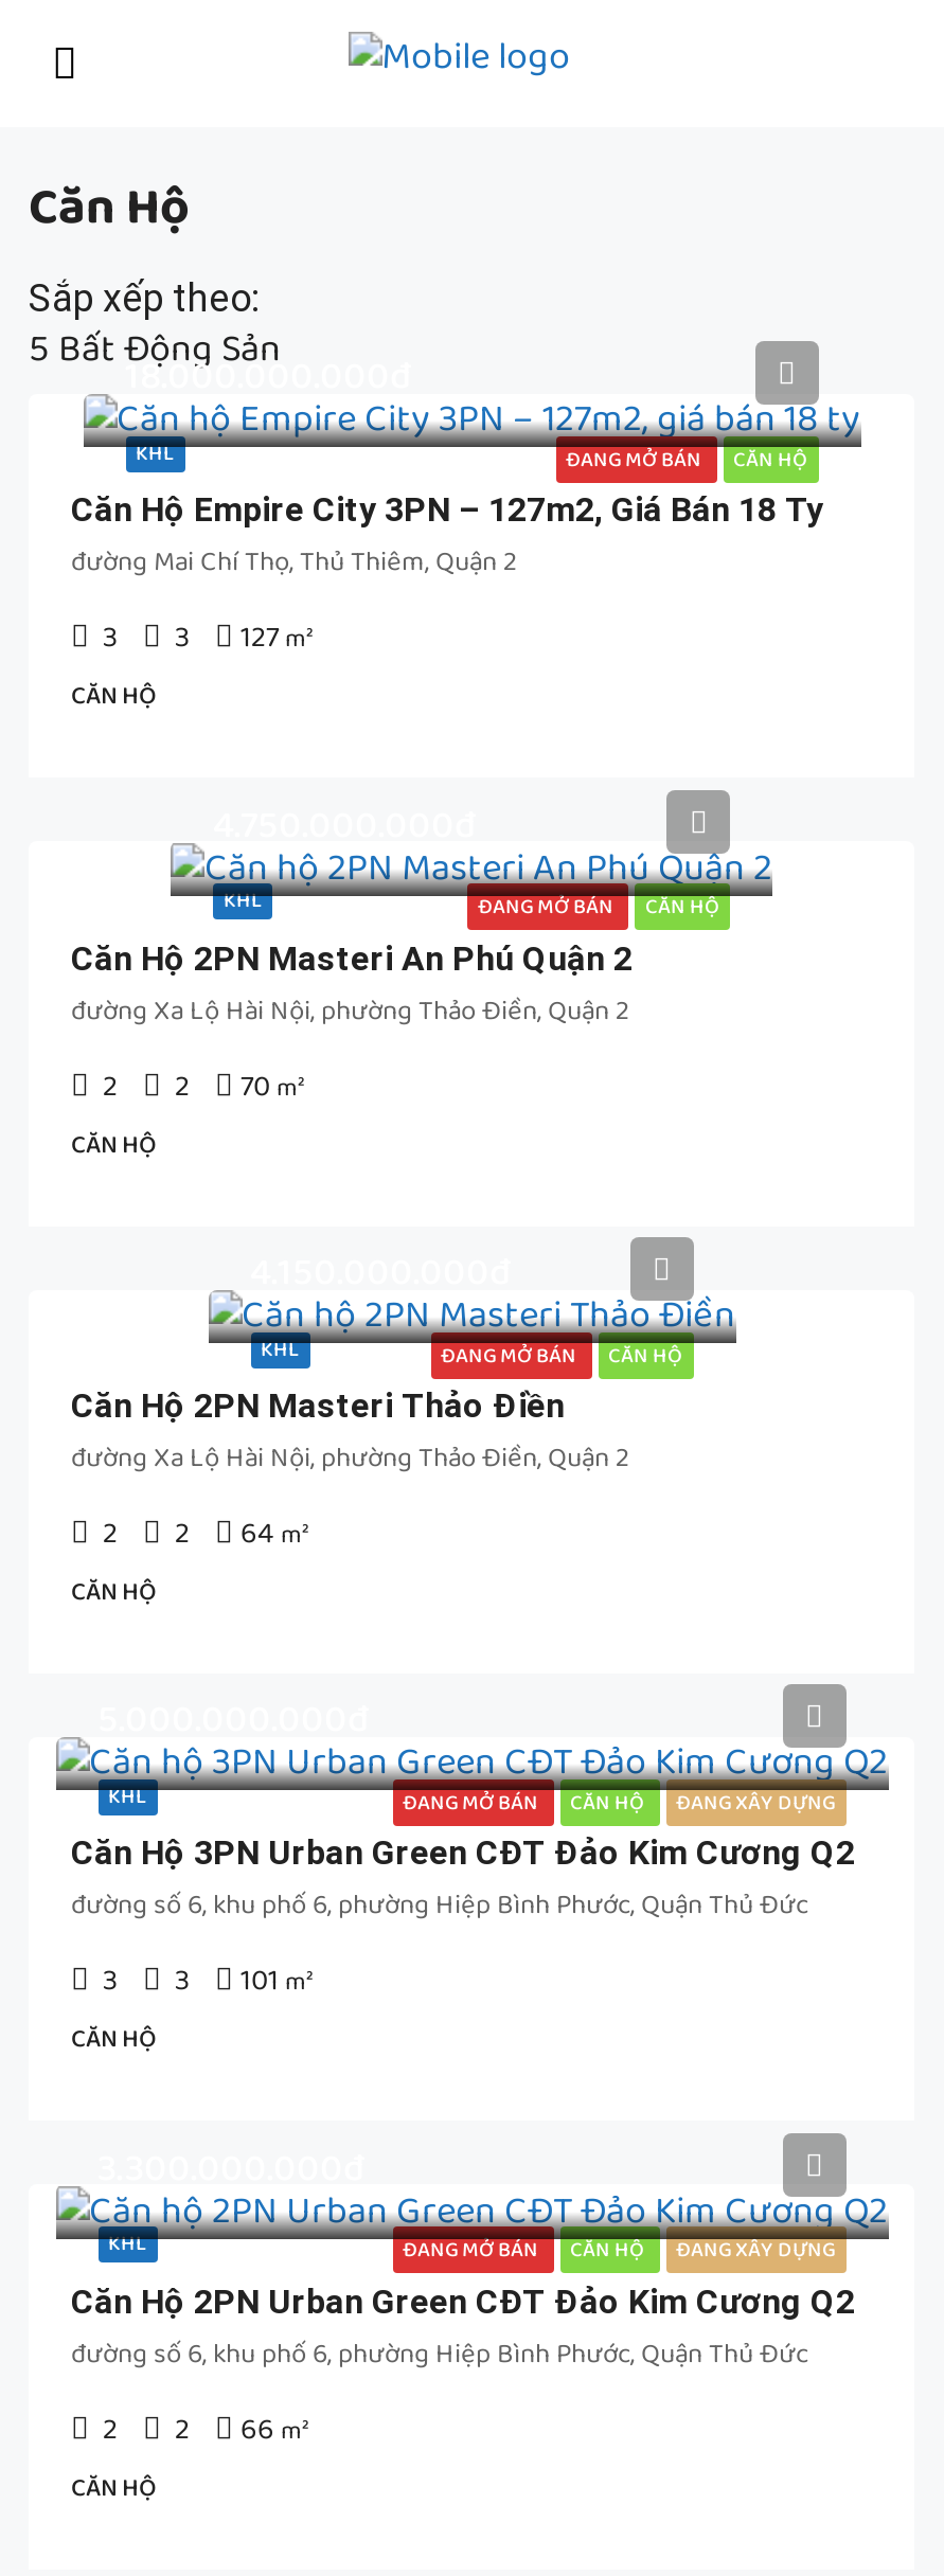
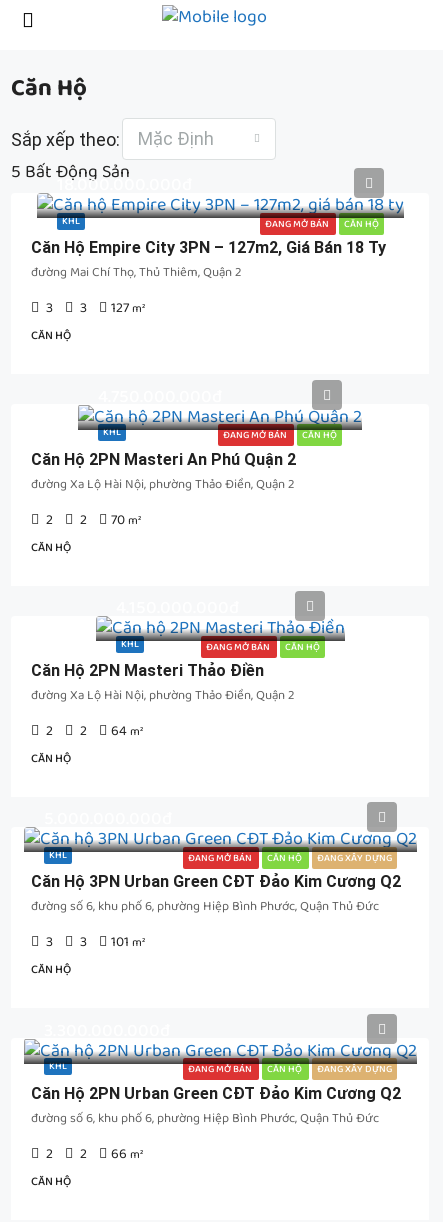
+ Mặc Định
